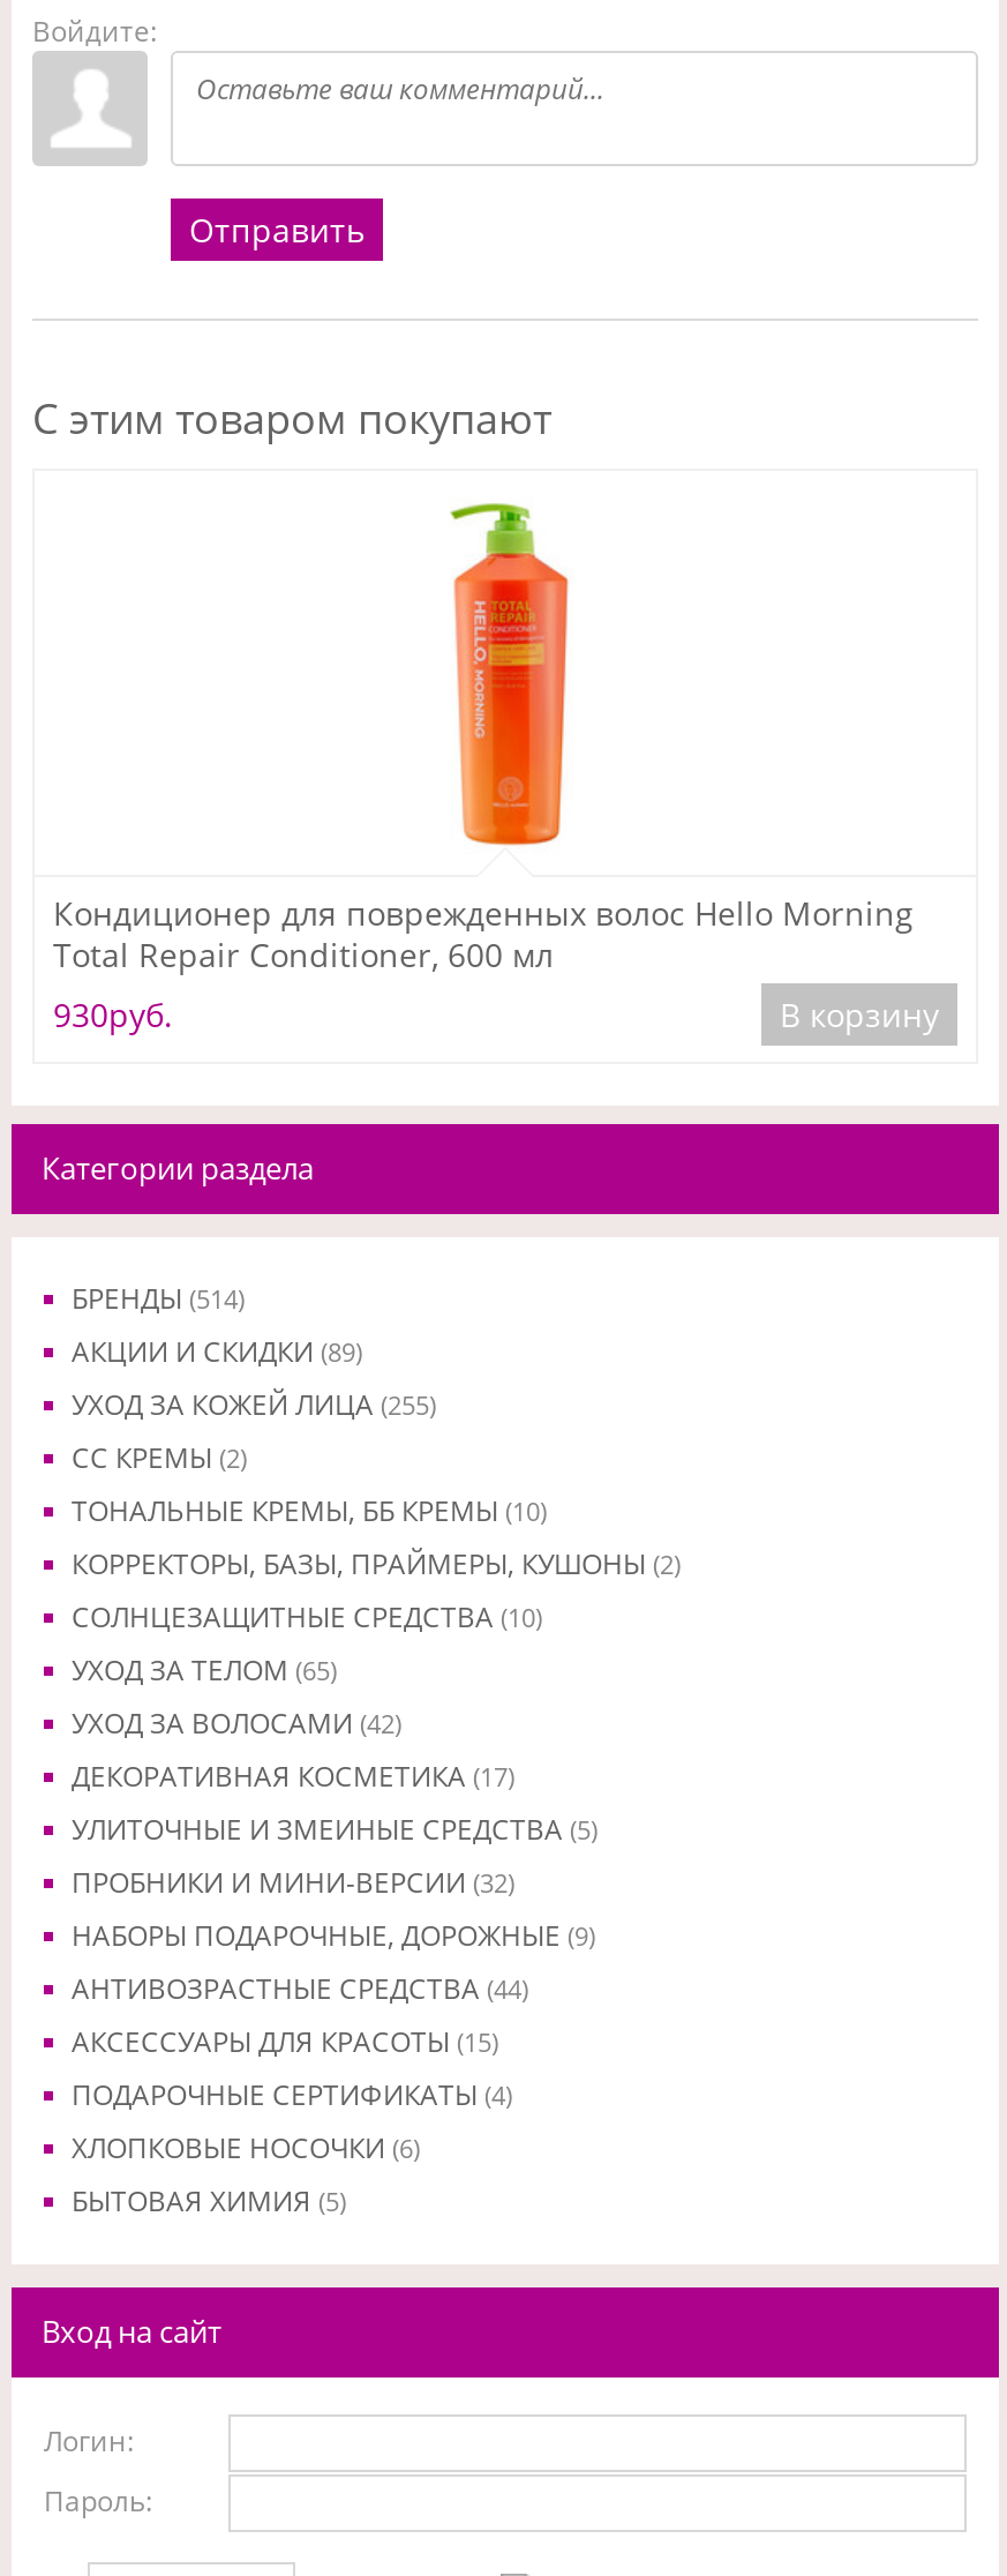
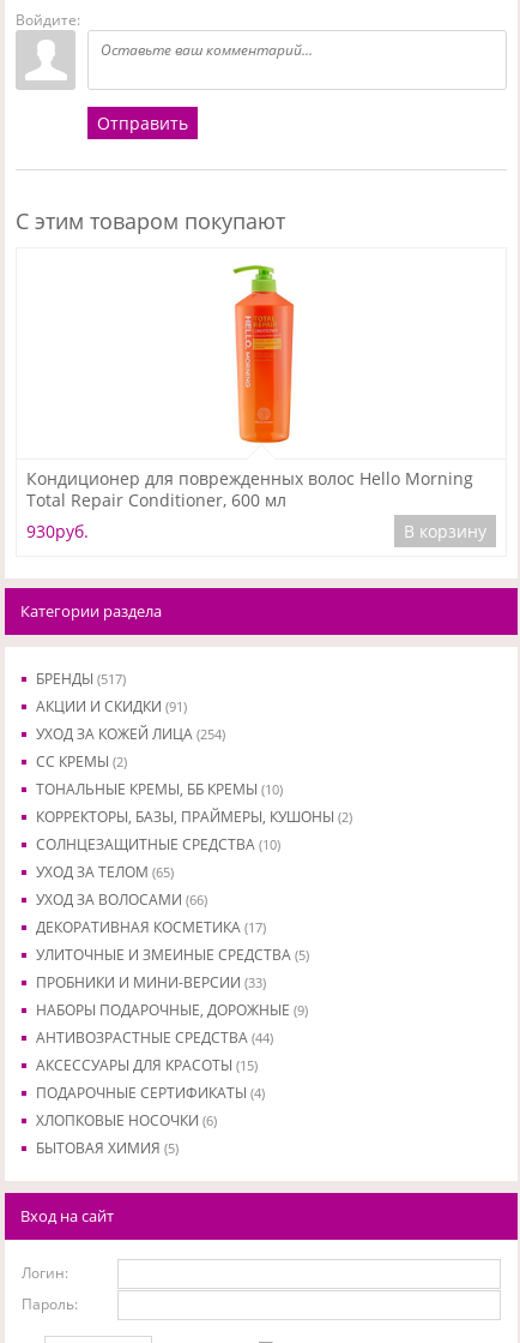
- БРЕНДЫ (514)
+ БРЕНДЫ (517)

- АКЦИИ И СКИДКИ (89)
+ АКЦИИ И СКИДКИ (91)

- УХОД ЗА КОЖЕЙ ЛИЦА (255)
+ УХОД ЗА КОЖЕЙ ЛИЦА (254)

- УХОД ЗА ВОЛОСАМИ (42)
+ УХОД ЗА ВОЛОСАМИ (66)

- ПРОБНИКИ И МИНИ-ВЕРСИИ (32)
+ ПРОБНИКИ И МИНИ-ВЕРСИИ (33)
